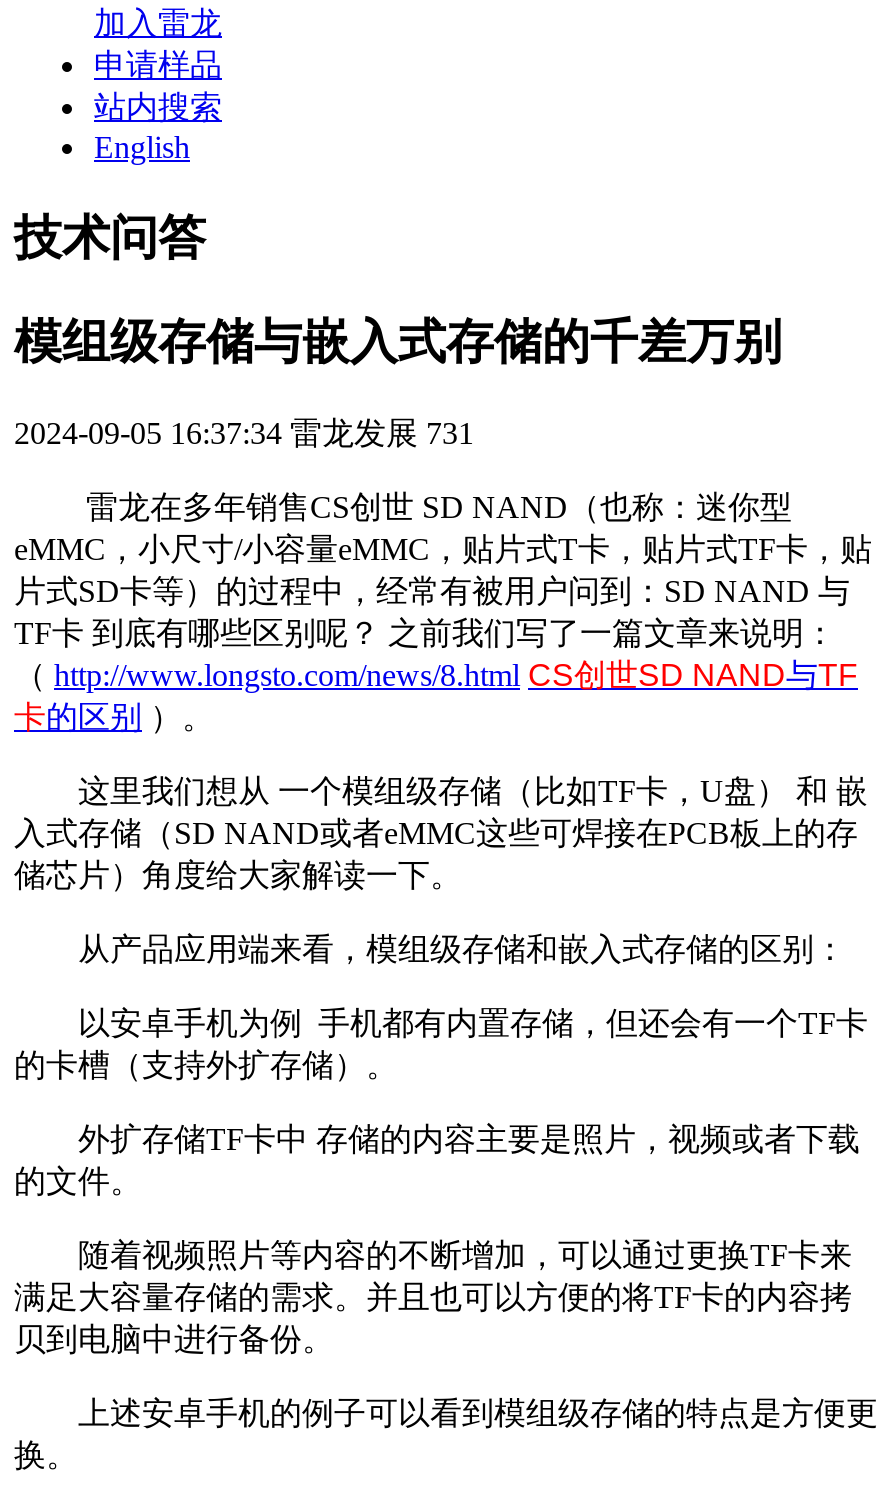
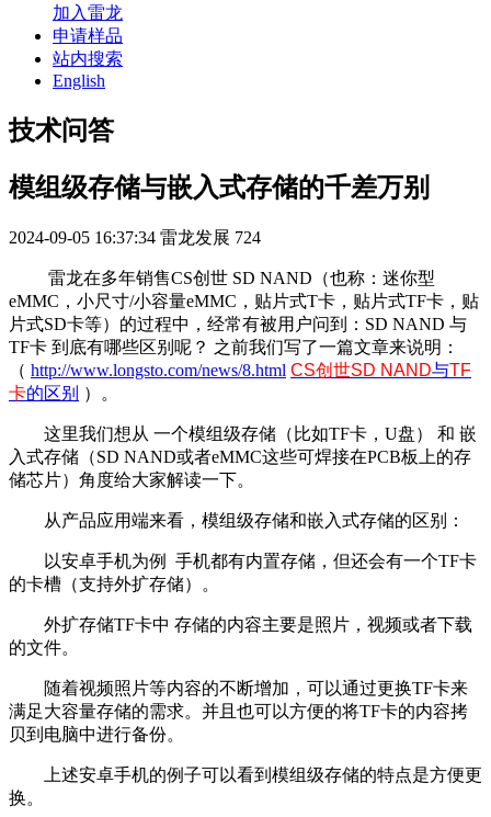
- 2024-09-05 16:37:34 雷龙发展 731
+ 2024-09-05 16:37:34 雷龙发展 724
